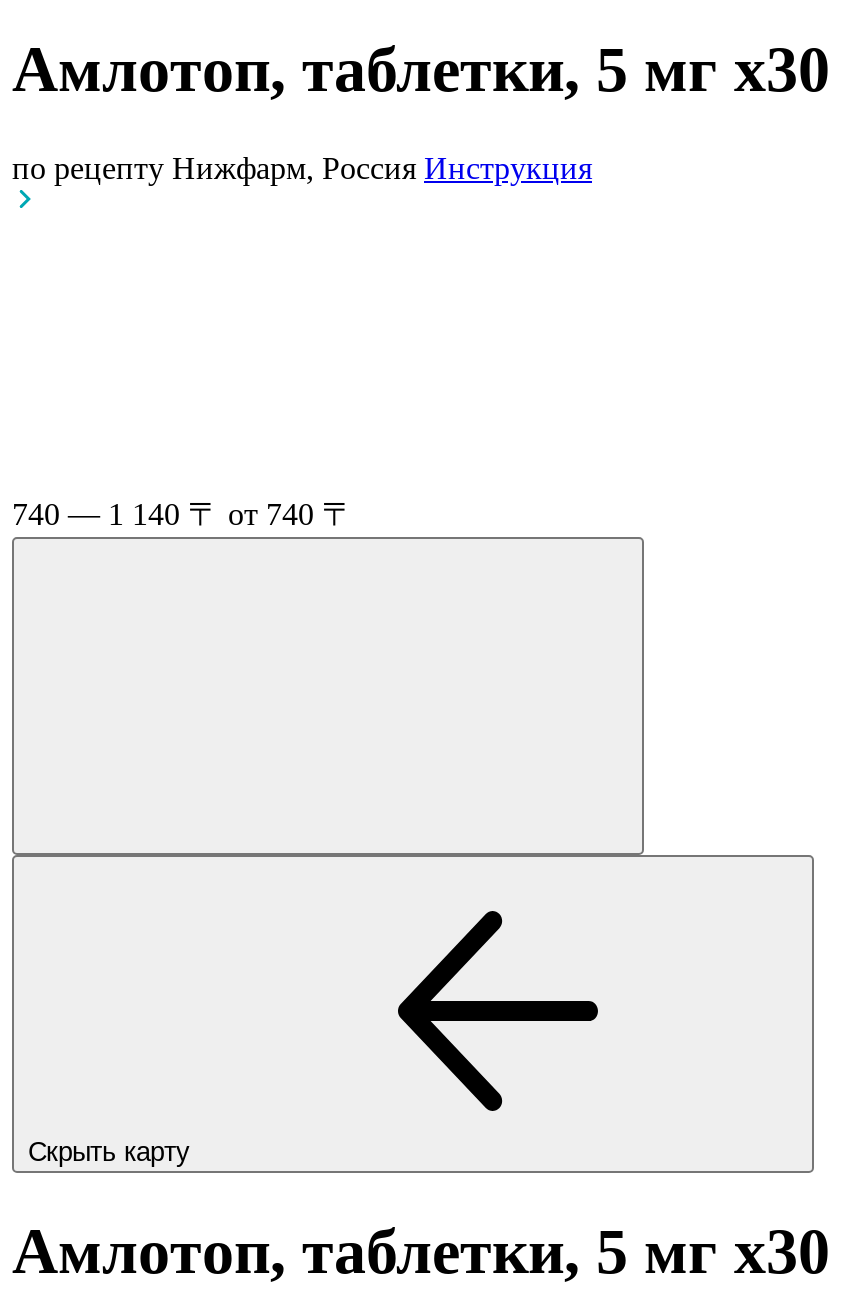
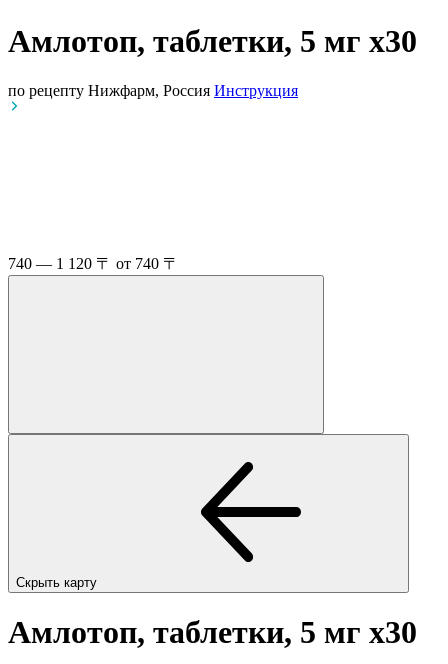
- 740 — 1 140 〒от 740 〒
+ 740 — 1 120 〒от 740 〒
